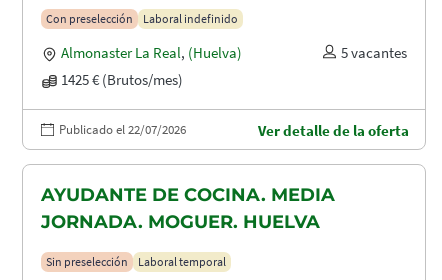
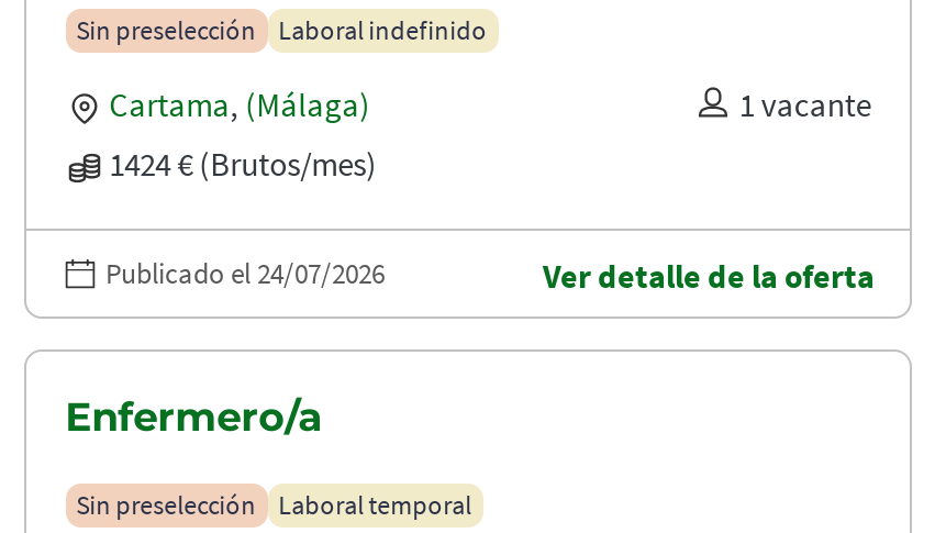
- Con preselección
+ Sin preselección

- Almonaster La Real, (Huelva)
- 5 vacantes
- 1425 € (Brutos/mes)
+ Cartama, (Málaga)
+ 1 vacante
+ 1424 € (Brutos/mes)

- Publicado el 22/07/2026
+ Publicado el 24/07/2026

- AYUDANTE DE COCINA. MEDIA
- JORNADA. MOGUER. HUELVA
+ Enfermero/a
